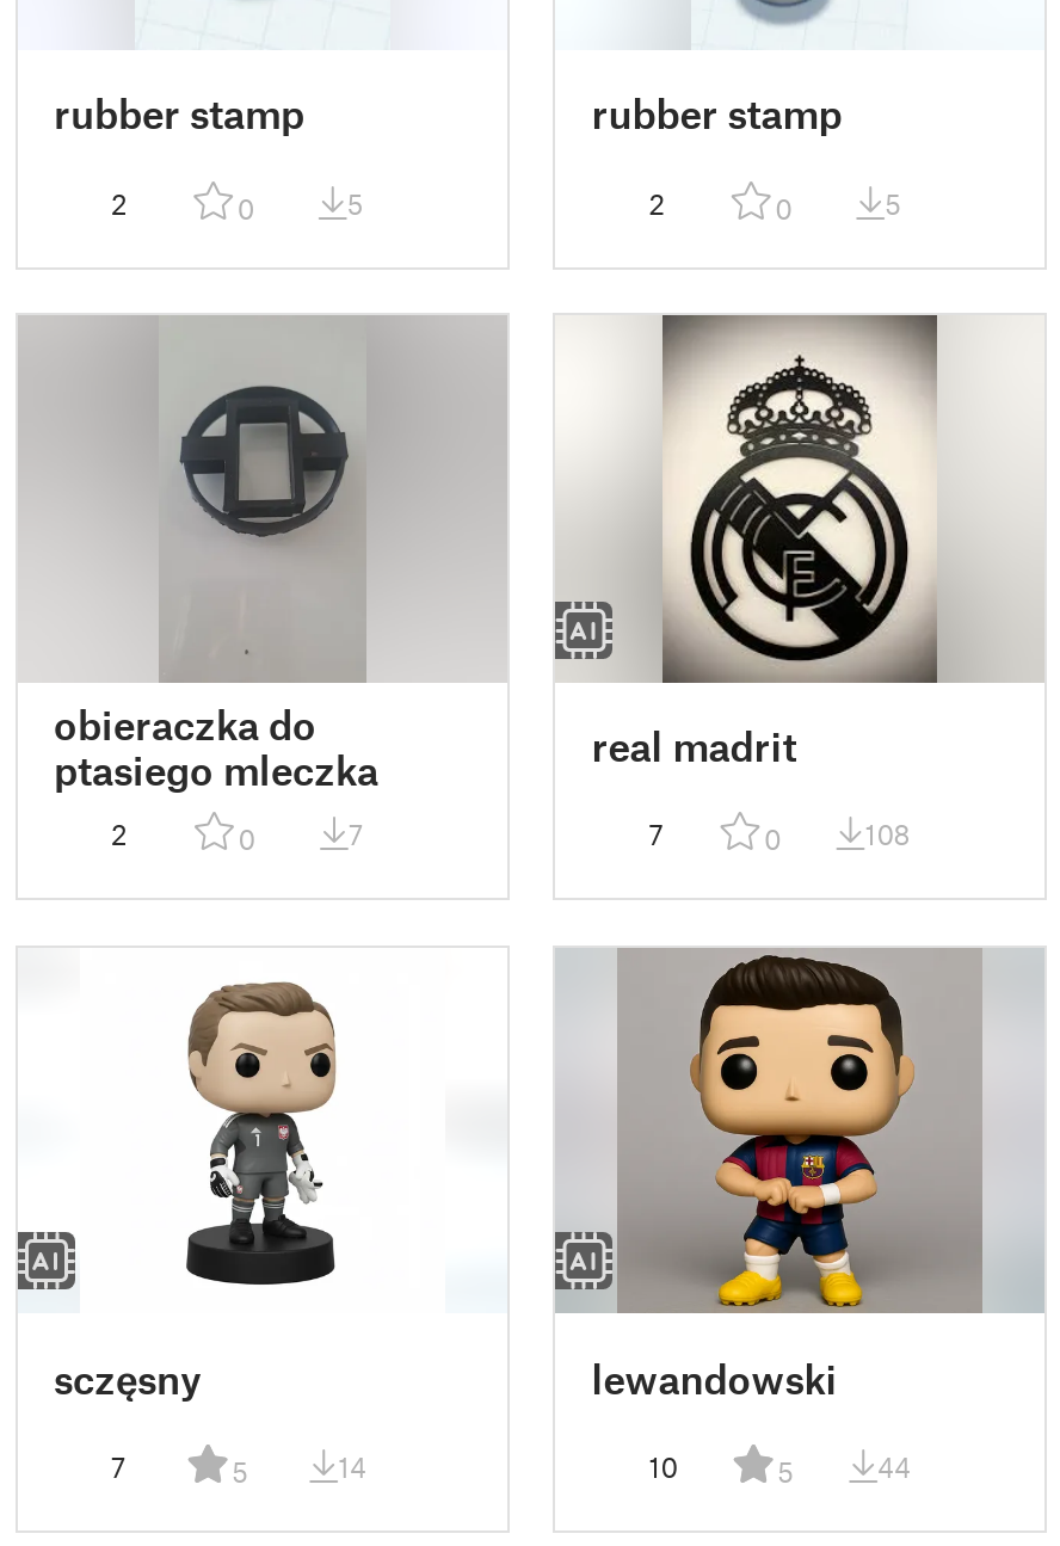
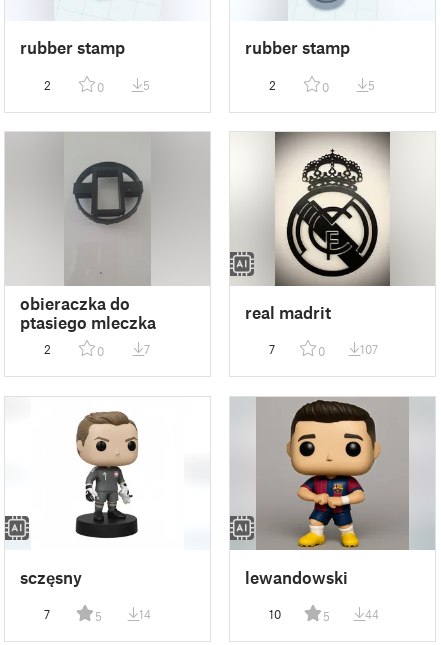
- 108
+ 107
